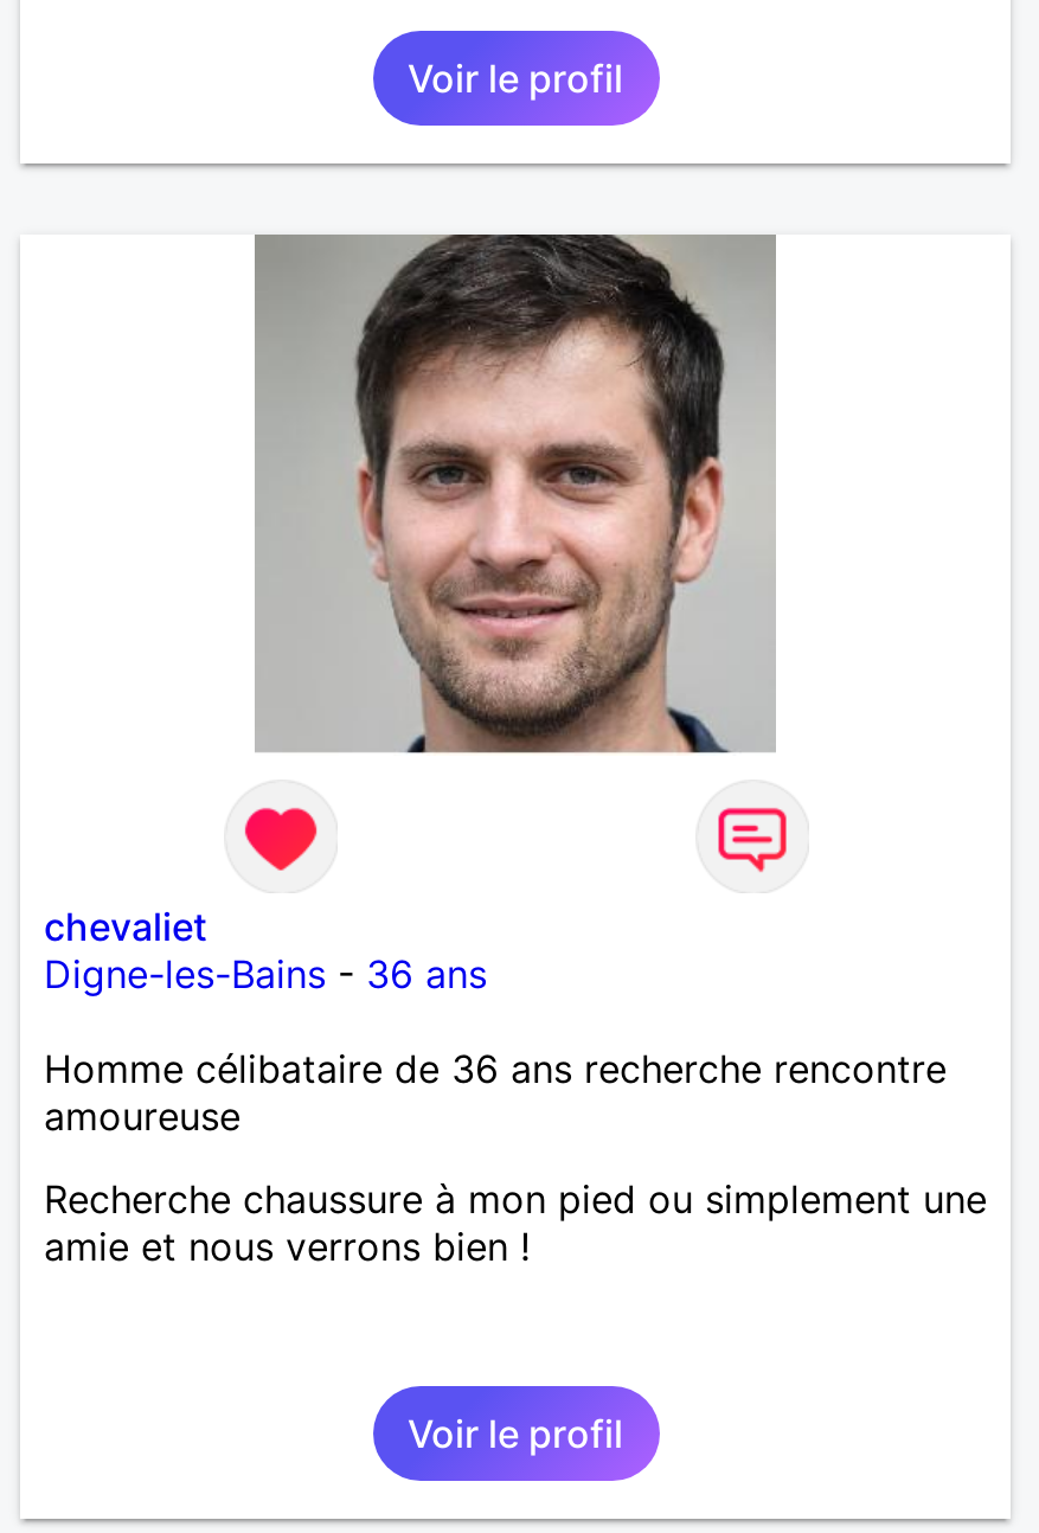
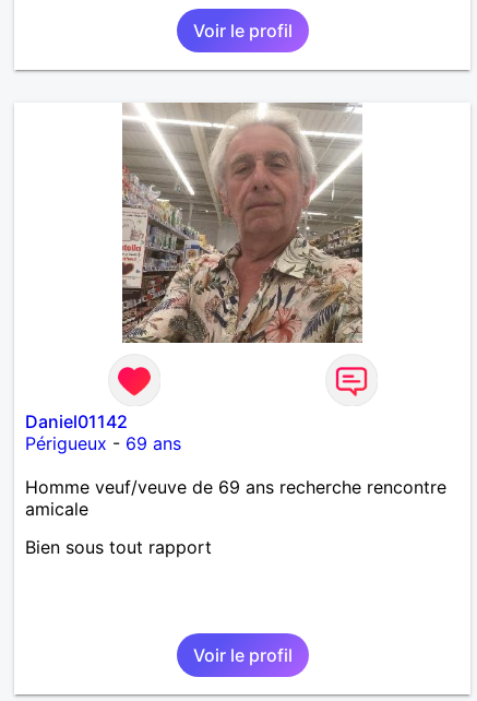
- [image]
+ [image]

- chevaliet
- Digne-les-Bains - 36 ans
+ Daniel01142
+ Périgueux - 69 ans

- Homme célibataire de 36 ans recherche rencontre
- amoureuse
+ Homme veuf/veuve de 69 ans recherche rencontre
+ amicale

- Recherche chaussure à mon pied ou simplement une
- amie et nous verrons bien !
+ Bien sous tout rapport
